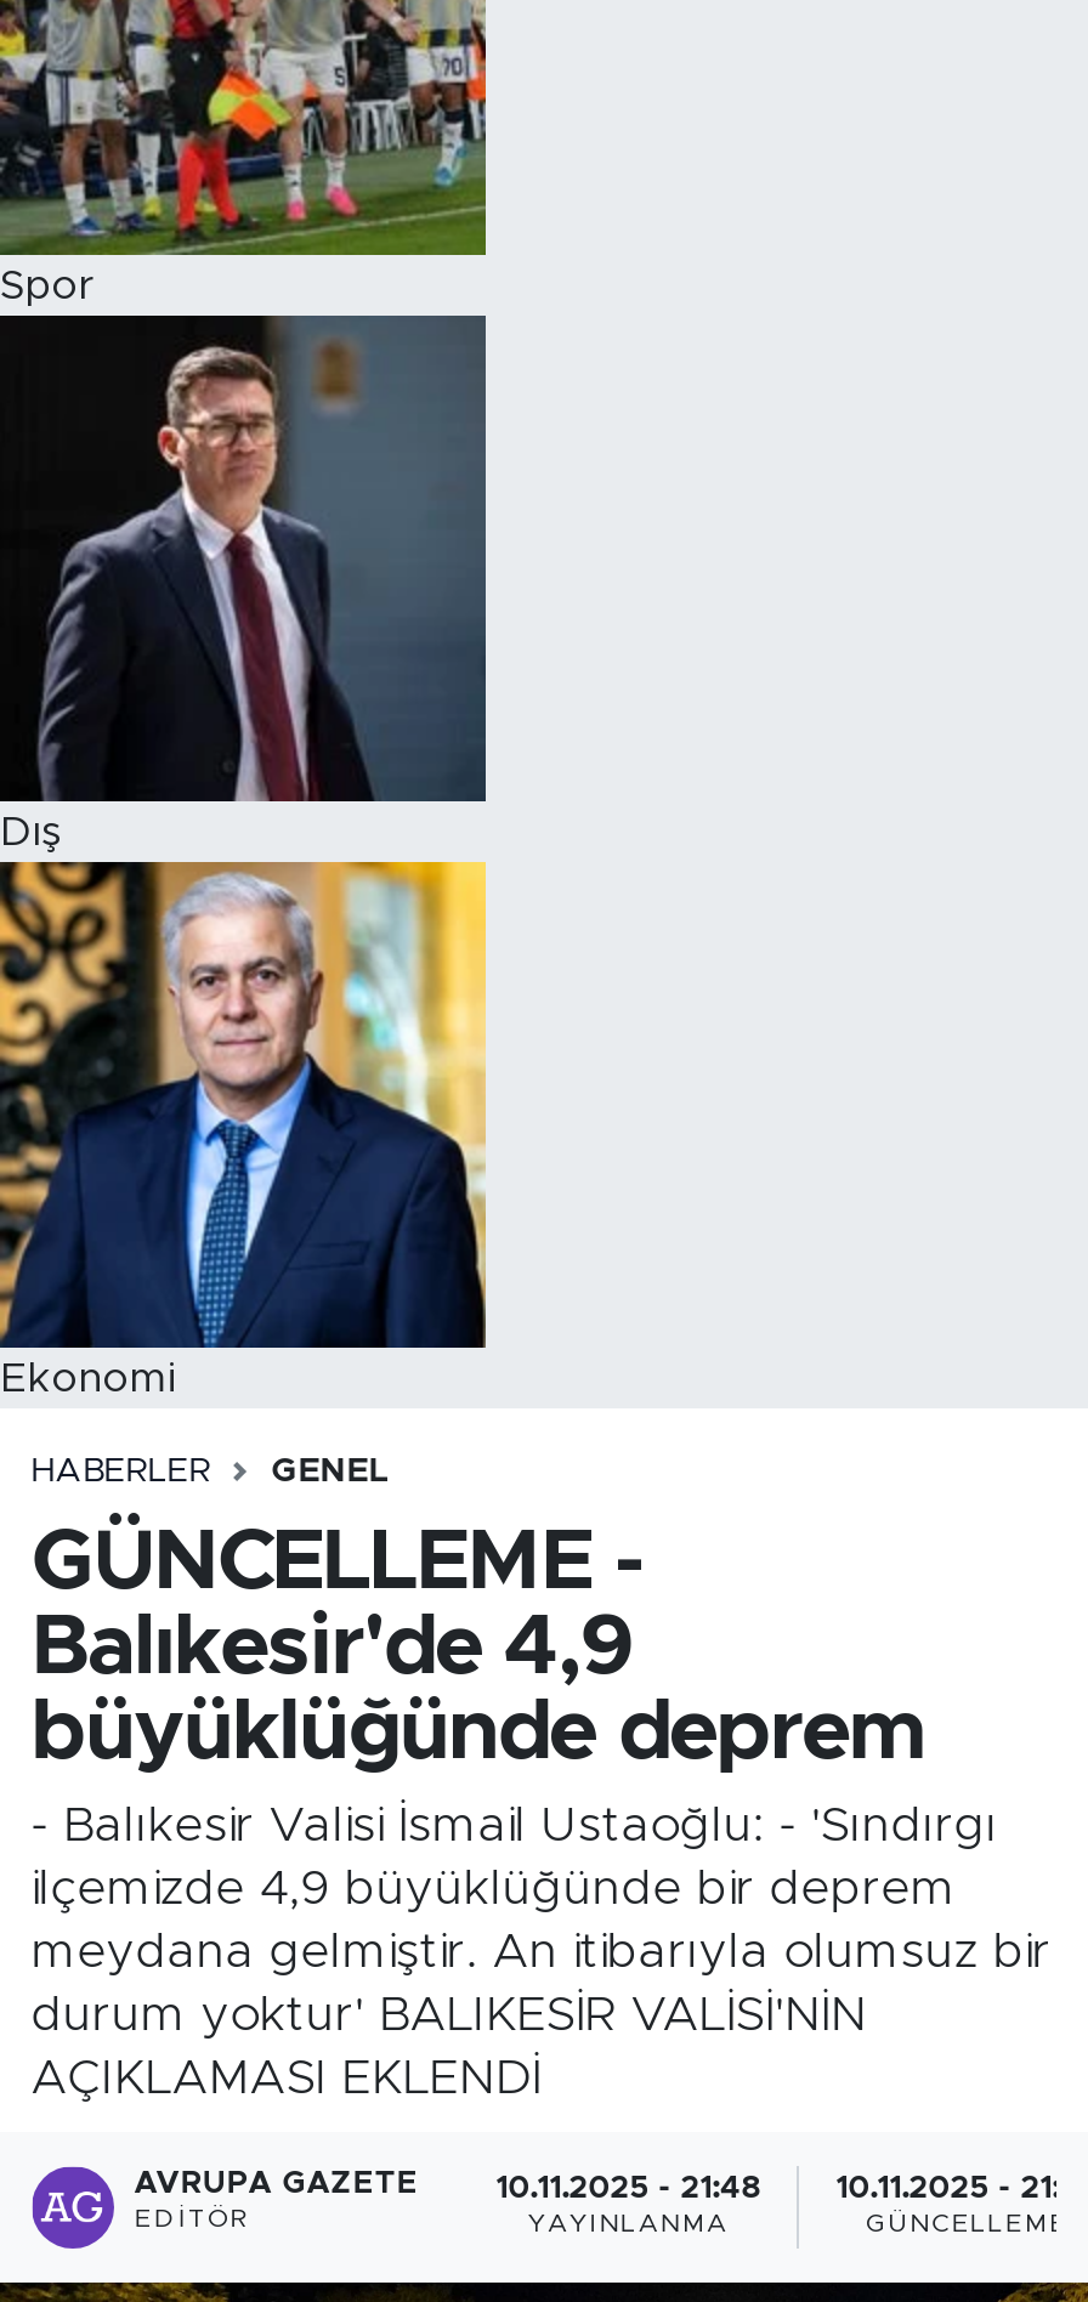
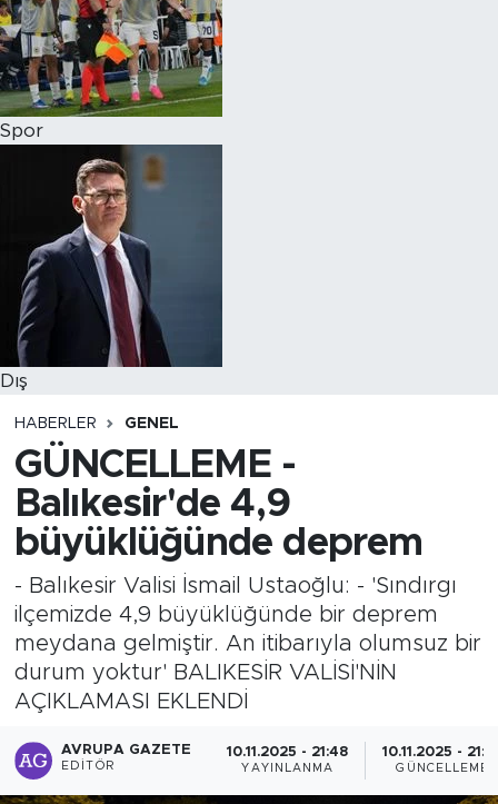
- [image]
- Ekonomi
